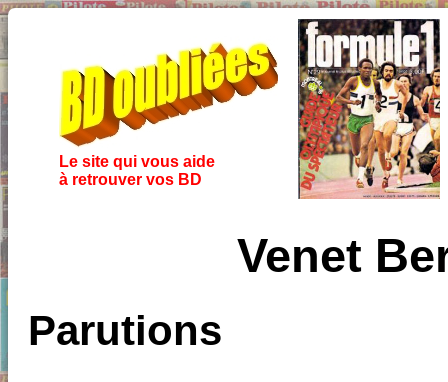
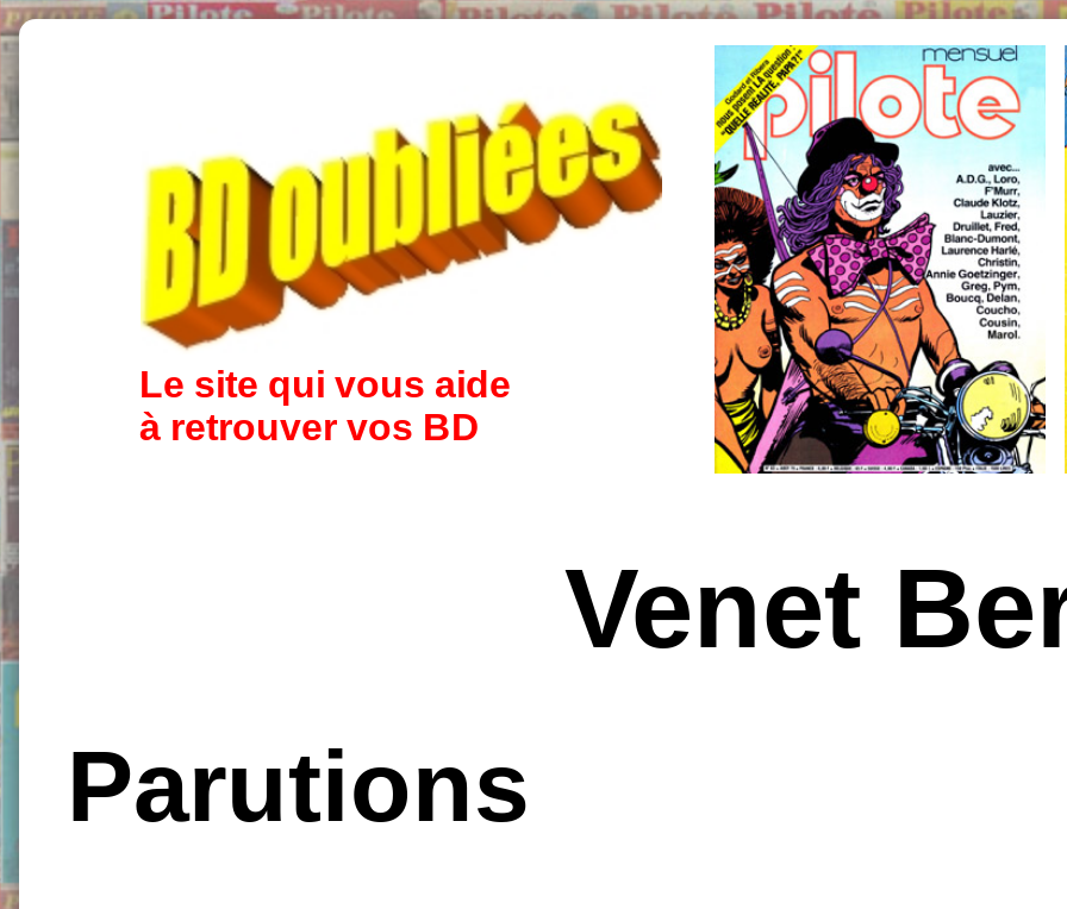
- [image]
+ [image]
